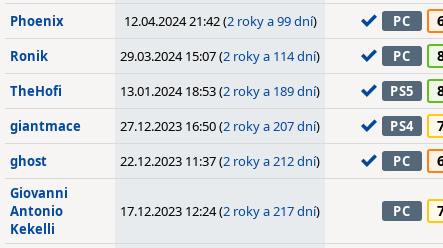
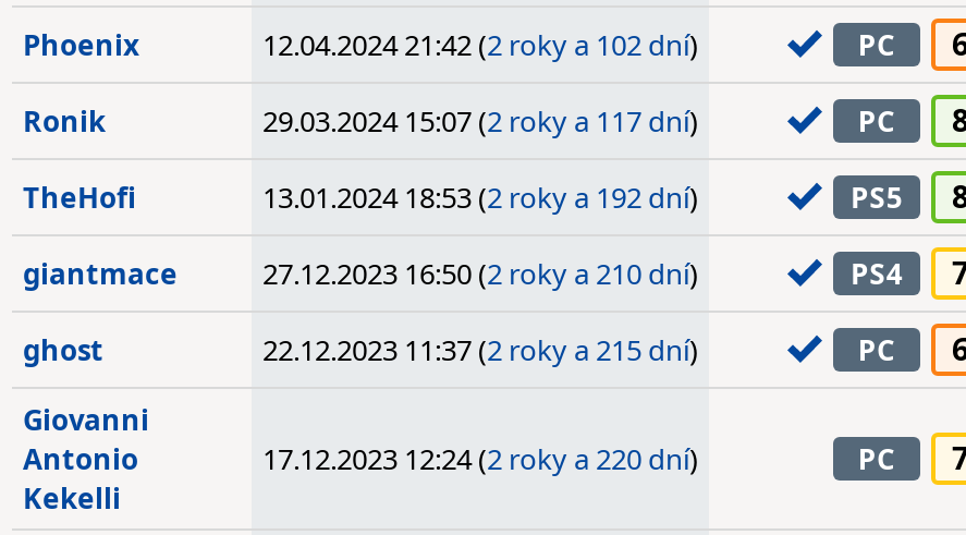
- 12.04.2024 21:42 (2 roky a 99 dní)
+ 12.04.2024 21:42 (2 roky a 102 dní)

- 29.03.2024 15:07 (2 roky a 114 dní)
+ 29.03.2024 15:07 (2 roky a 117 dní)

- 13.01.2024 18:53 (2 roky a 189 dní)
+ 13.01.2024 18:53 (2 roky a 192 dní)

- 27.12.2023 16:50 (2 roky a 207 dní)
+ 27.12.2023 16:50 (2 roky a 210 dní)

- 22.12.2023 11:37 (2 roky a 212 dní)
+ 22.12.2023 11:37 (2 roky a 215 dní)

- 17.12.2023 12:24 (2 roky a 217 dní)
+ 17.12.2023 12:24 (2 roky a 220 dní)
